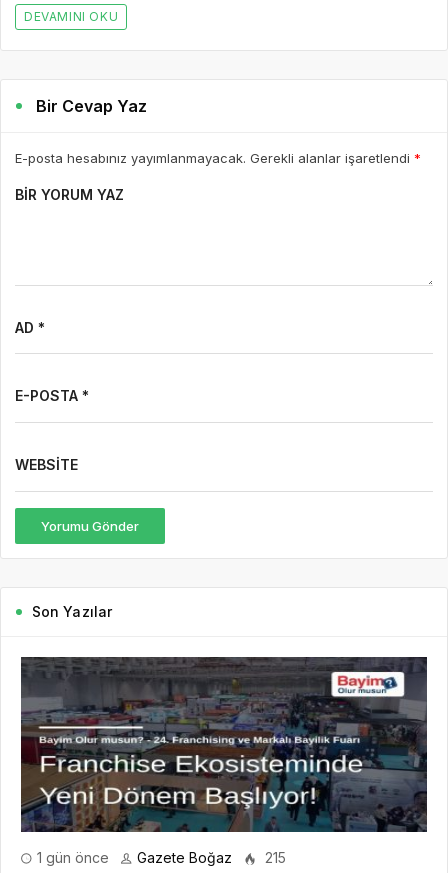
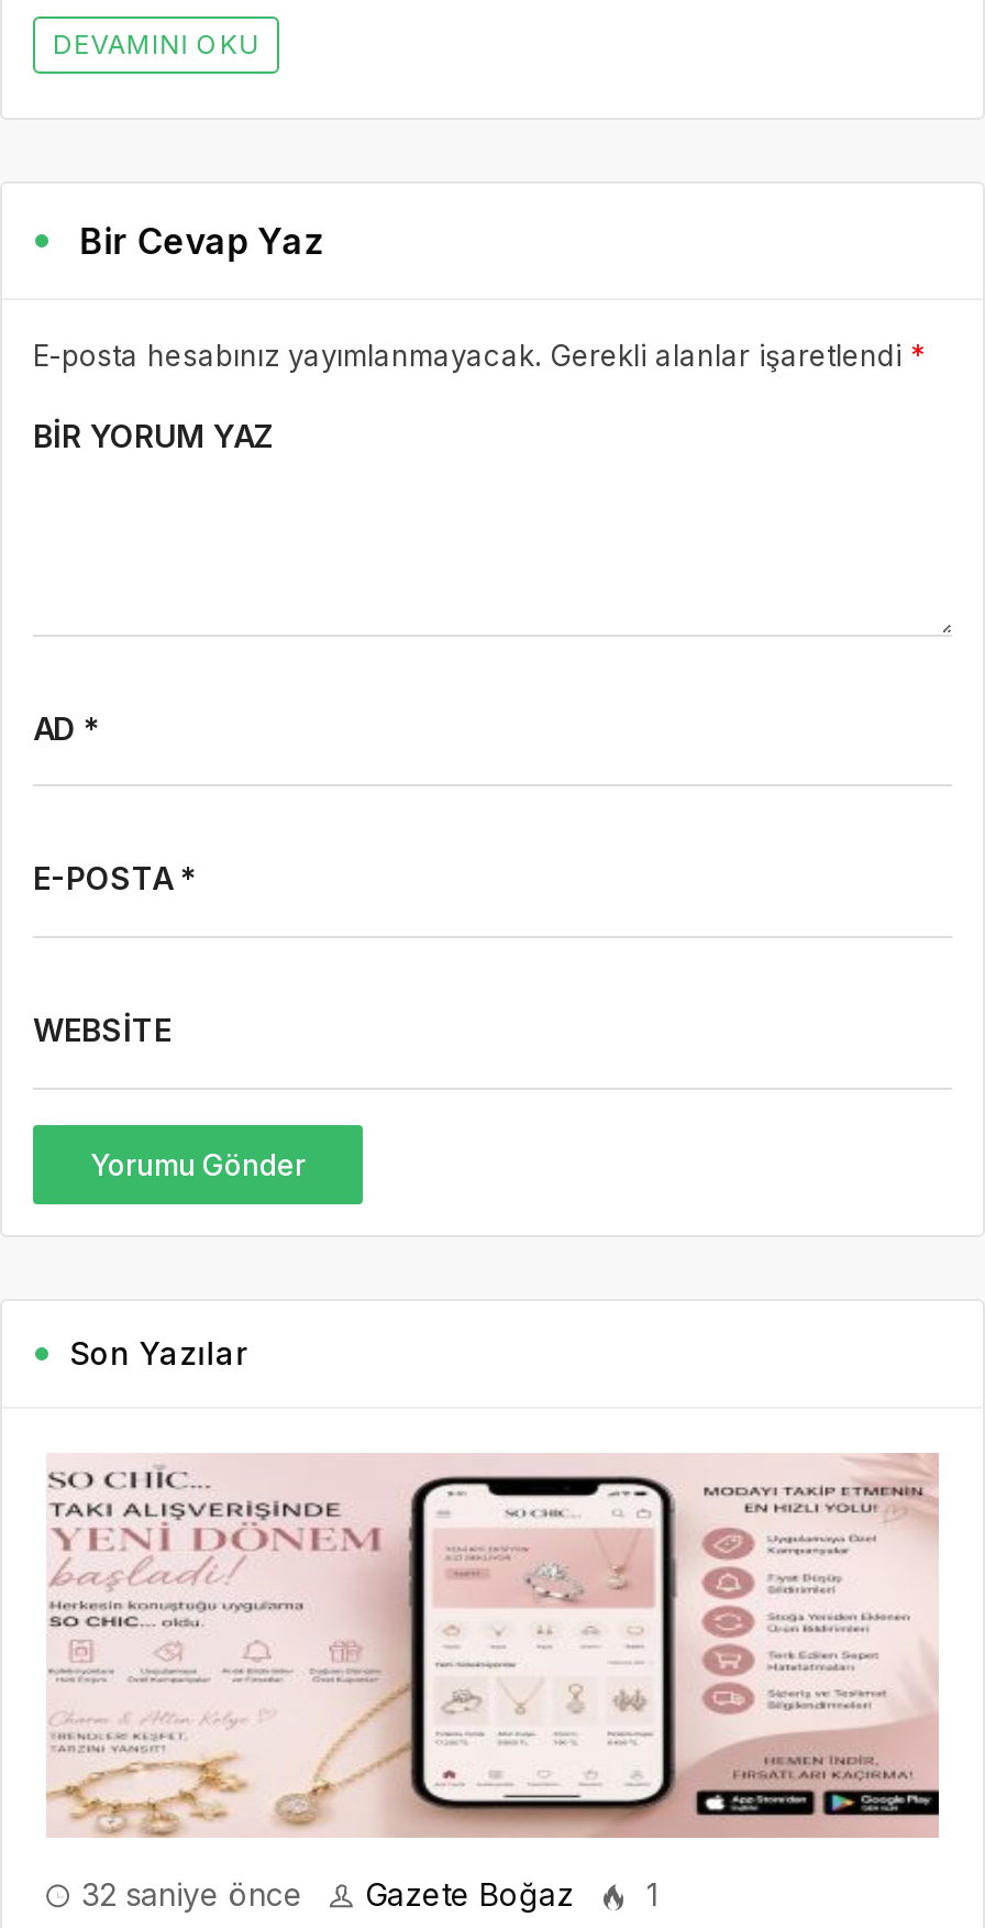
- [image]
- 1 gün önce
+ [image]
+ 32 saniye önce

- 215
+ 1
